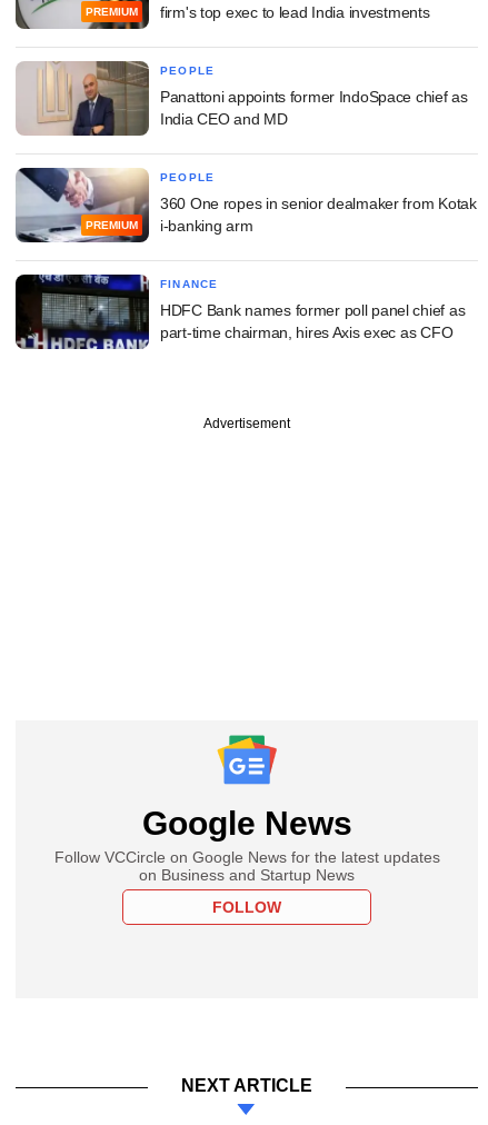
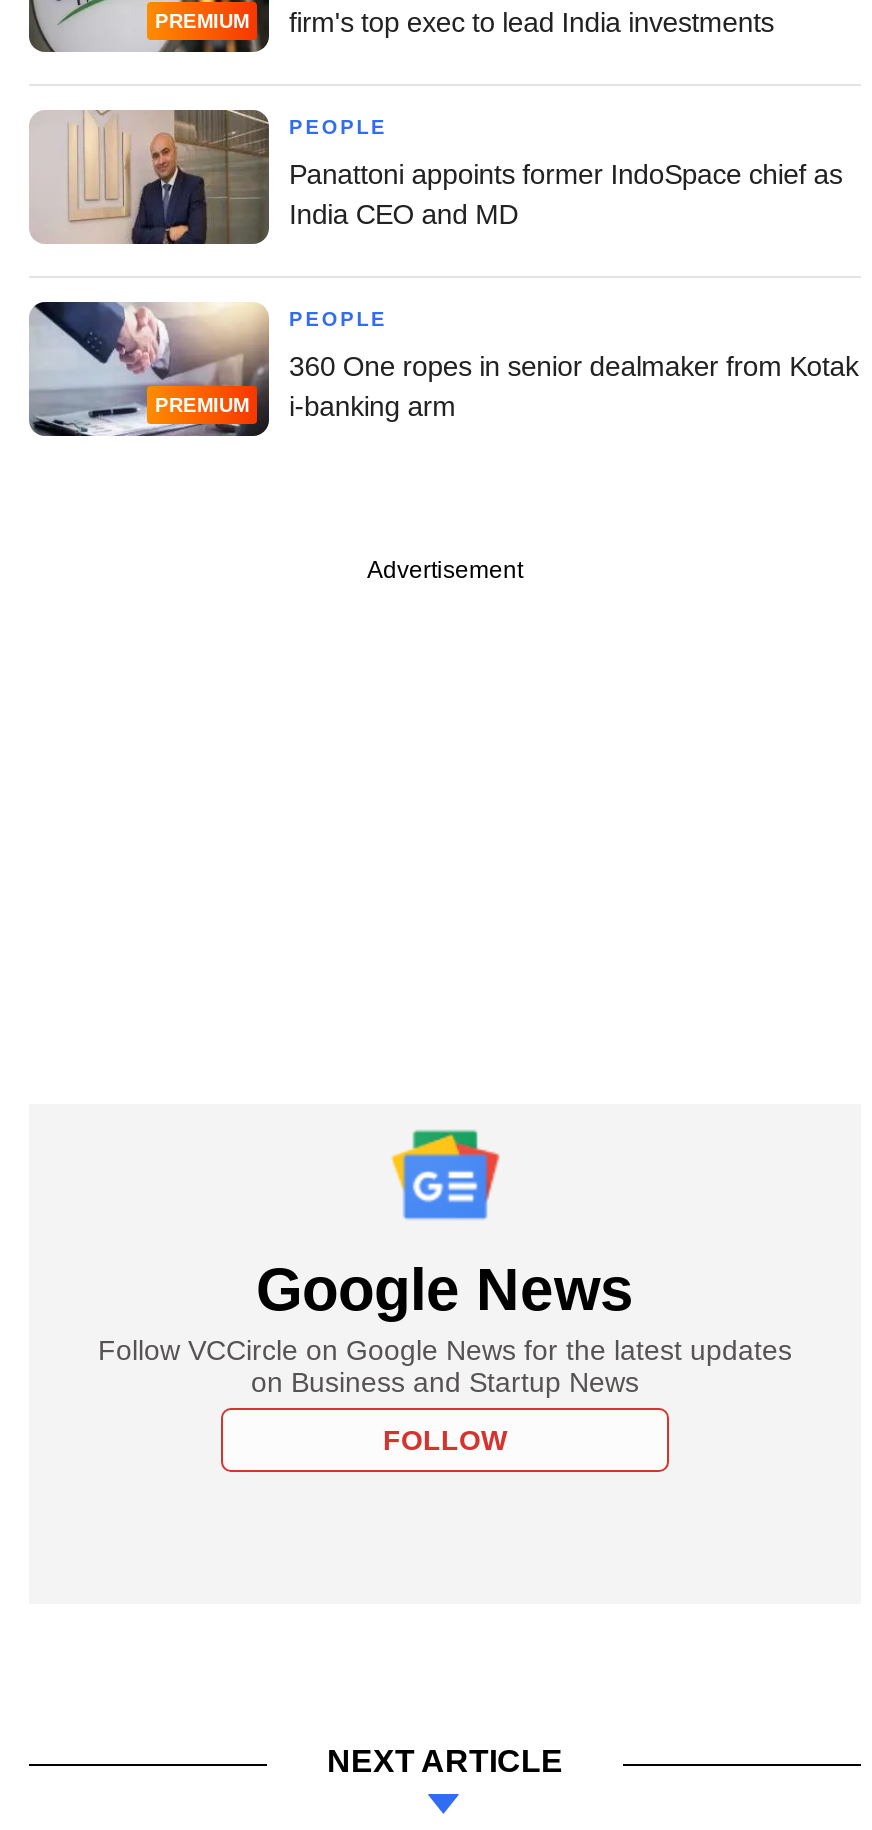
- [image]
- FINANCE
- HDFC Bank names former poll panel chief as
- part-time chairman, hires Axis exec as CFO
